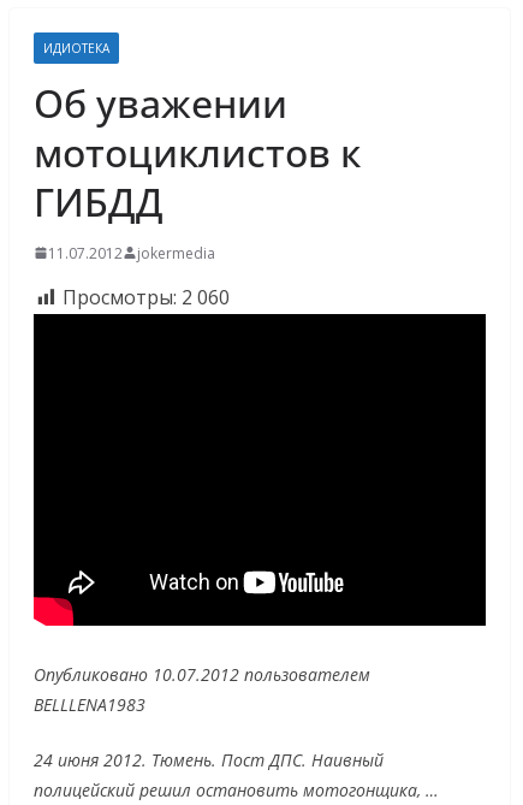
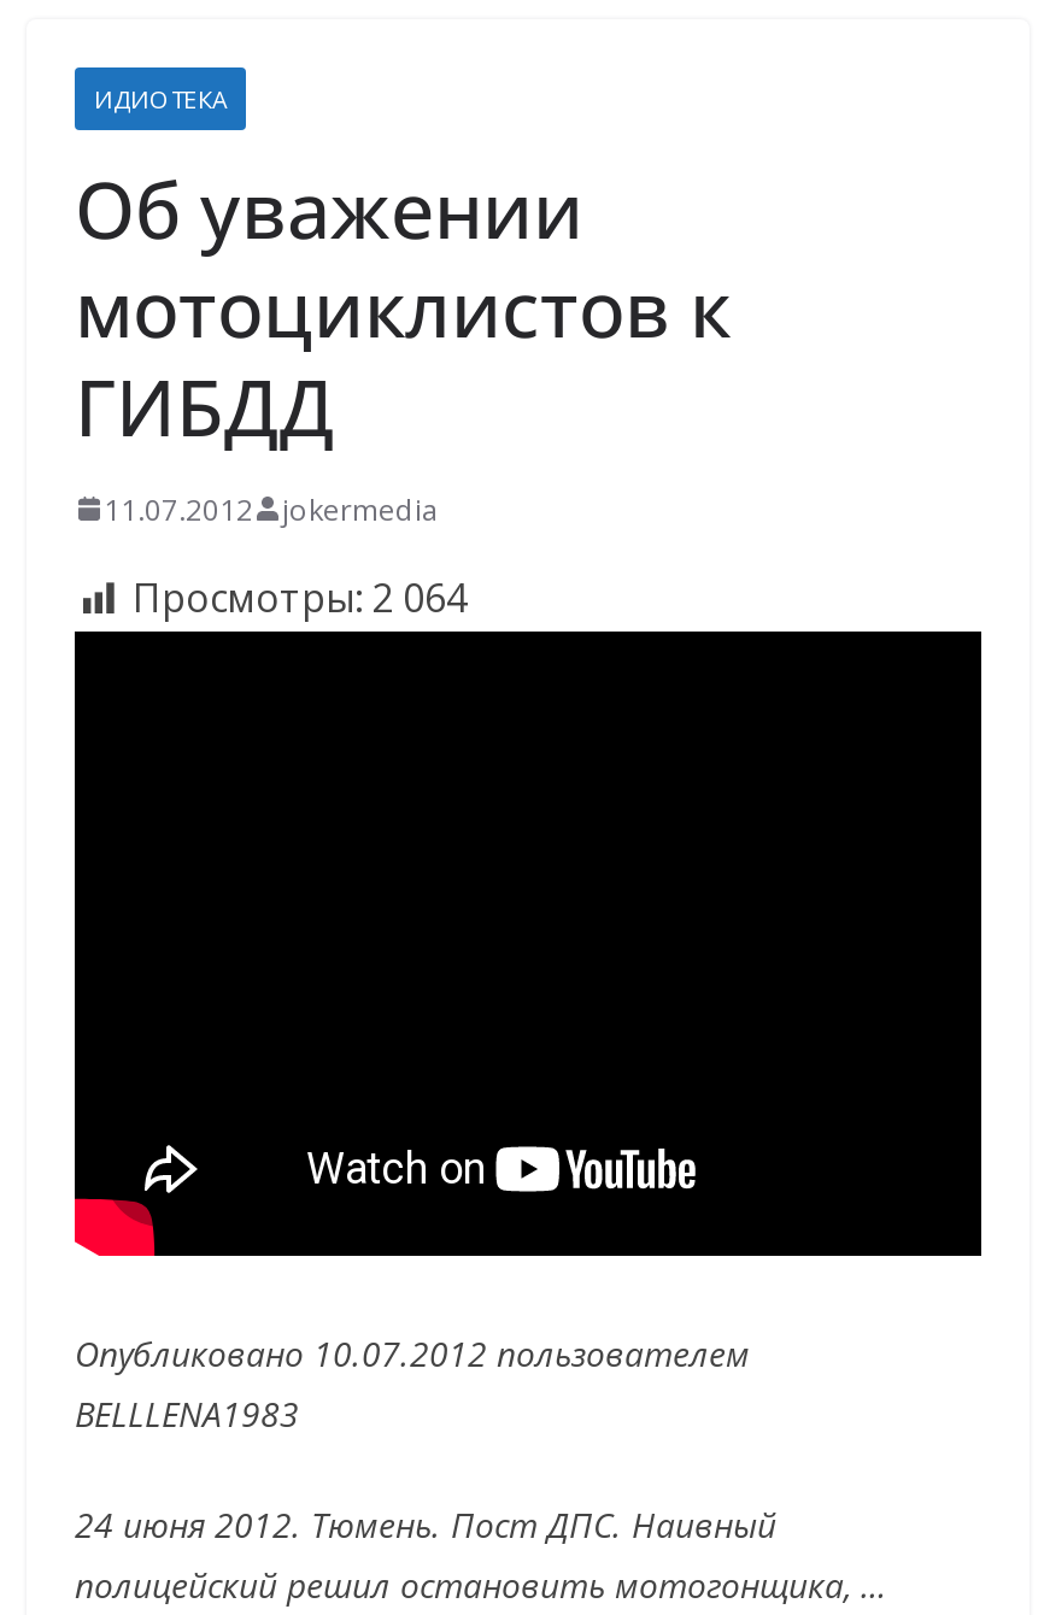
- Просмотры: 2 060
+ Просмотры: 2 064
